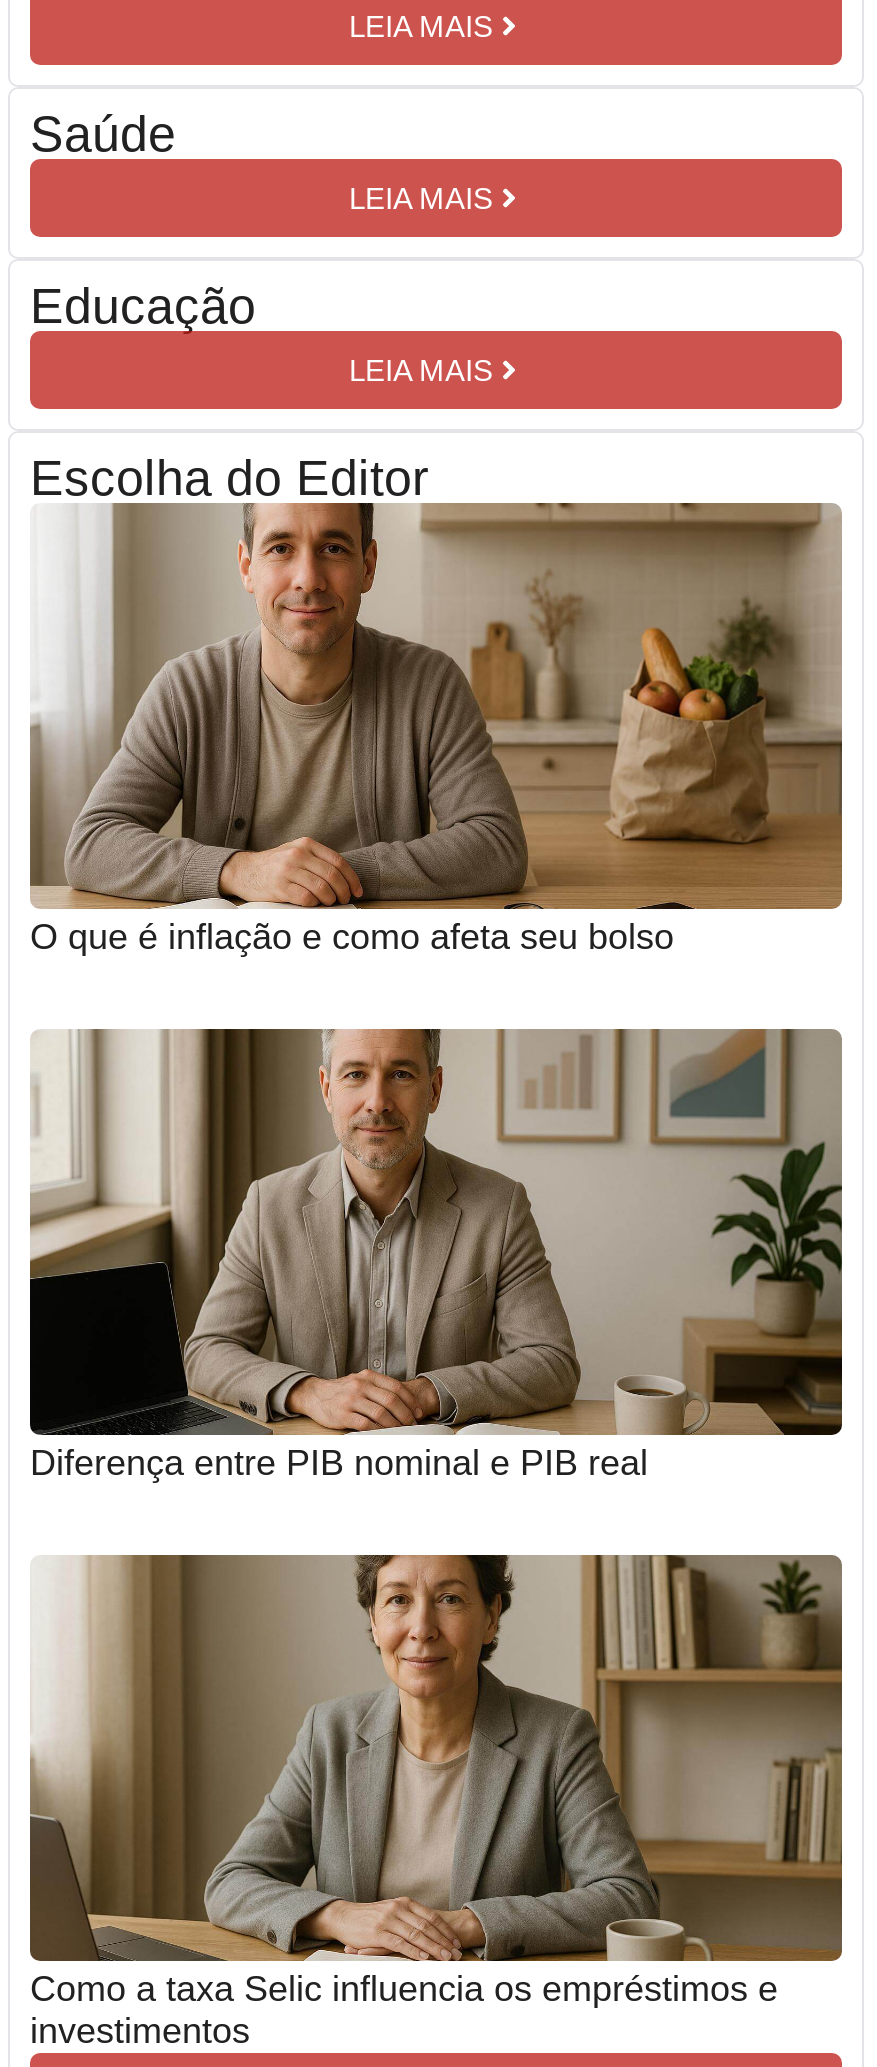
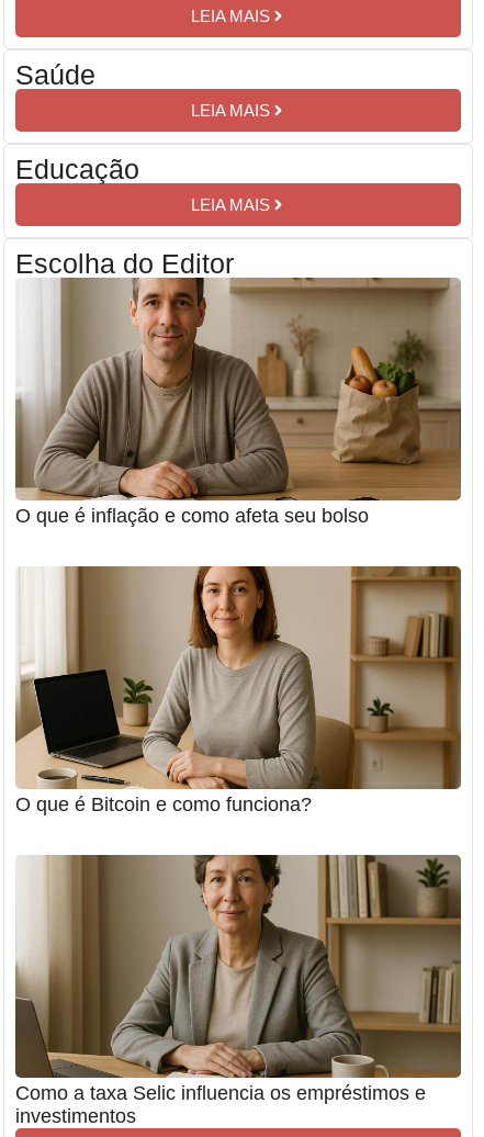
- [image]
- Diferença entre PIB nominal e PIB real
+ [image]
+ O que é Bitcoin e como funciona?
